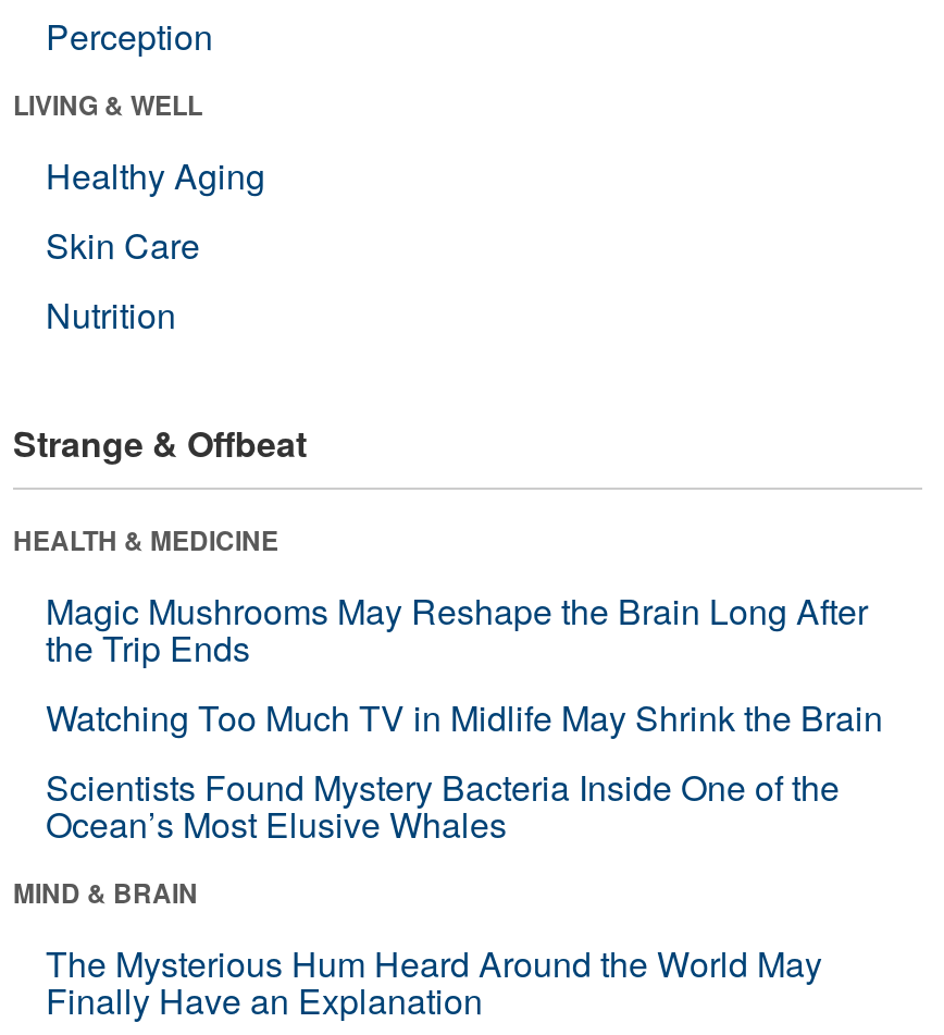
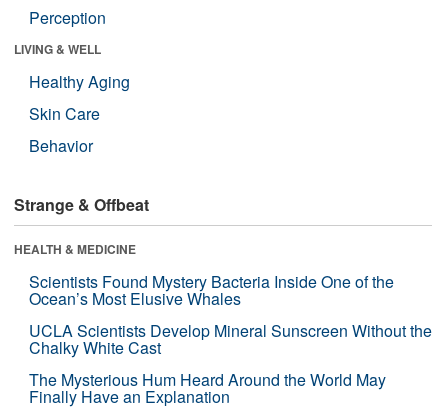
- Nutrition
+ Behavior

- Magic Mushrooms May Reshape the Brain Long After
- the Trip Ends
- Watching Too Much TV in Midlife May Shrink the Brain

moved up: Scientists Found Mystery Bacteria Inside One of the | Ocean’s Most Elusive Whales

- MIND & BRAIN
+ UCLA Scientists Develop Mineral Sunscreen Without the
+ Chalky White Cast
